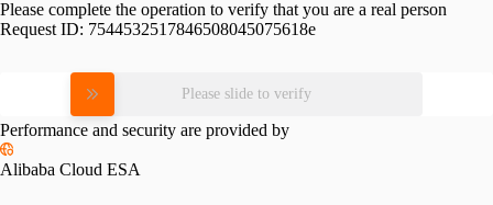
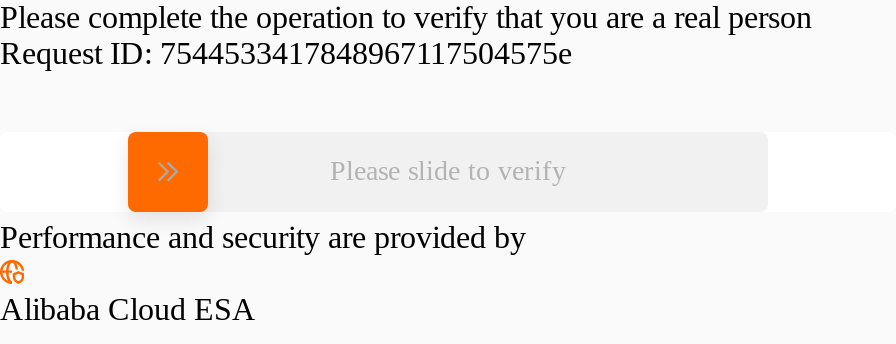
- Request ID: 7544532517846508045075618e
+ Request ID: 7544533417848967117504575e
